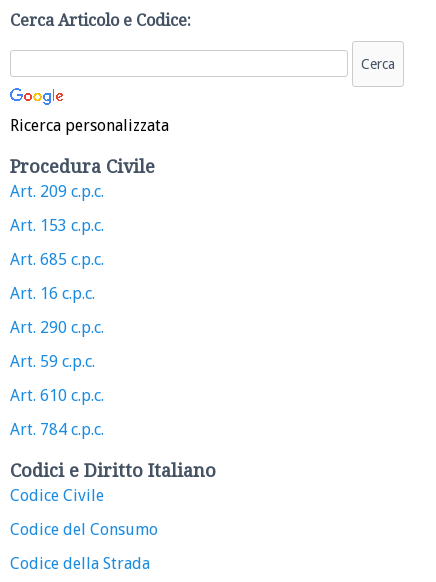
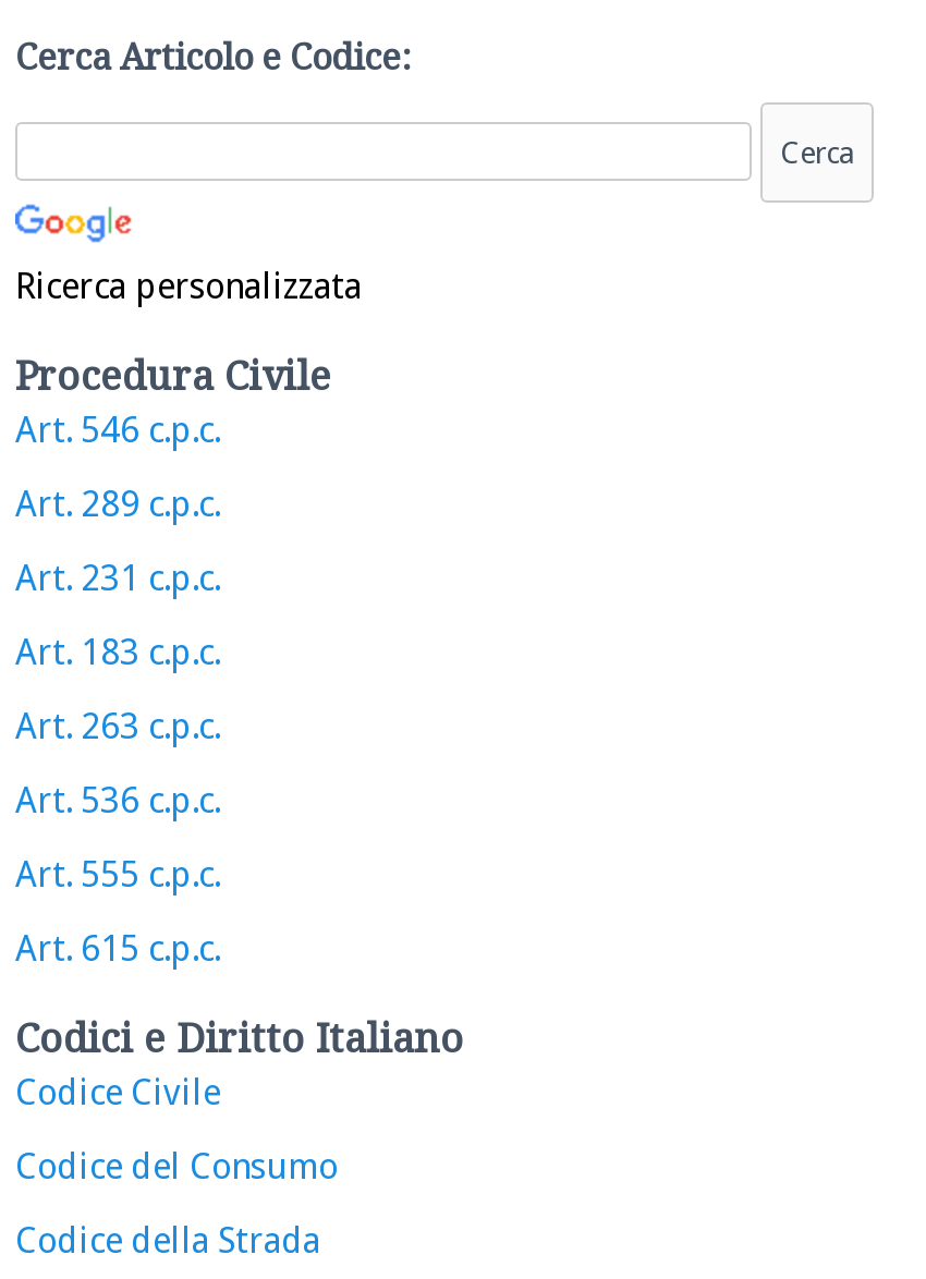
- Art. 209 c.p.c.
+ Art. 546 c.p.c.

- Art. 153 c.p.c.
+ Art. 289 c.p.c.

- Art. 685 c.p.c.
+ Art. 231 c.p.c.

- Art. 16 c.p.c.
+ Art. 183 c.p.c.

- Art. 290 c.p.c.
+ Art. 263 c.p.c.

- Art. 59 c.p.c.
+ Art. 536 c.p.c.

- Art. 610 c.p.c.
+ Art. 555 c.p.c.

- Art. 784 c.p.c.
+ Art. 615 c.p.c.
